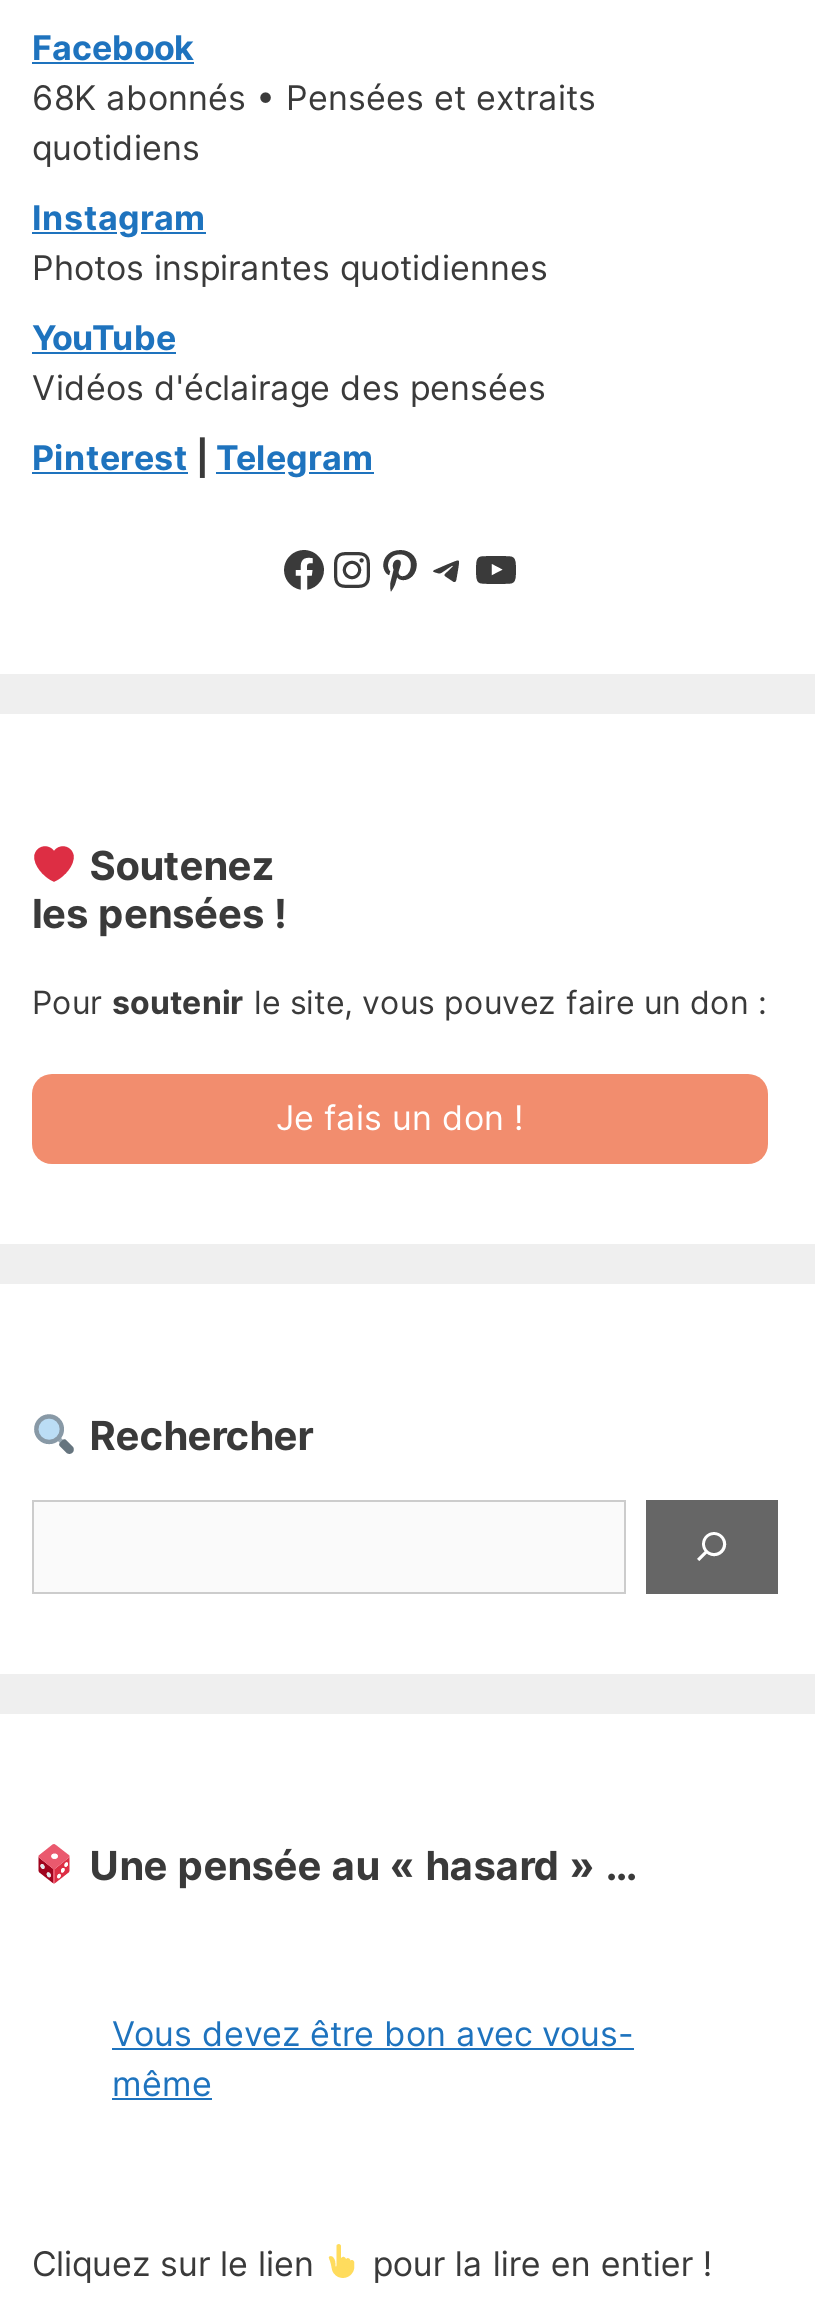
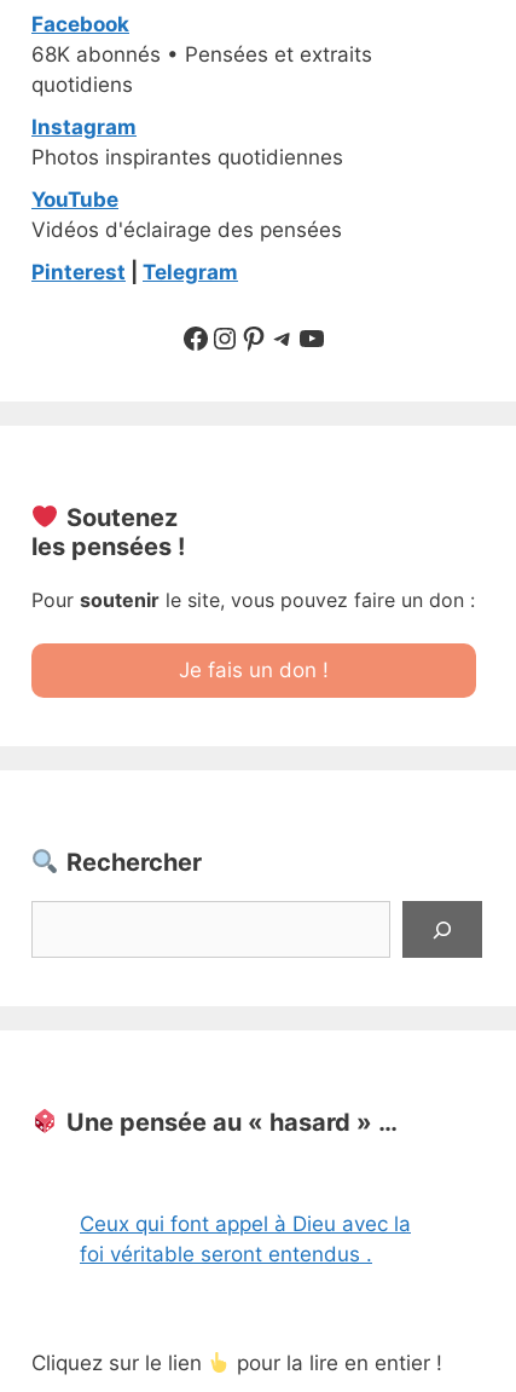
- Vous devez être bon avec vous-
- même
+ Ceux qui font appel à Dieu avec la
+ foi véritable seront entendus .
